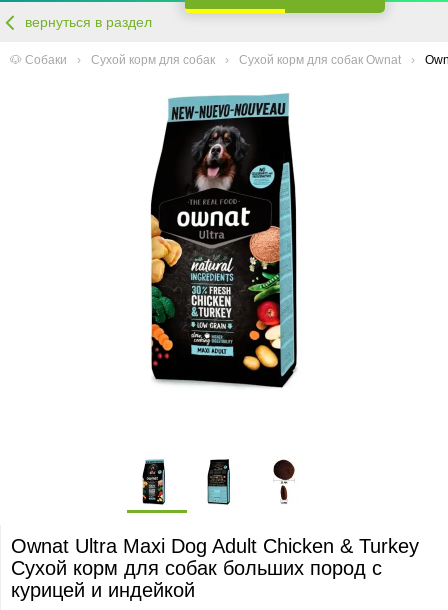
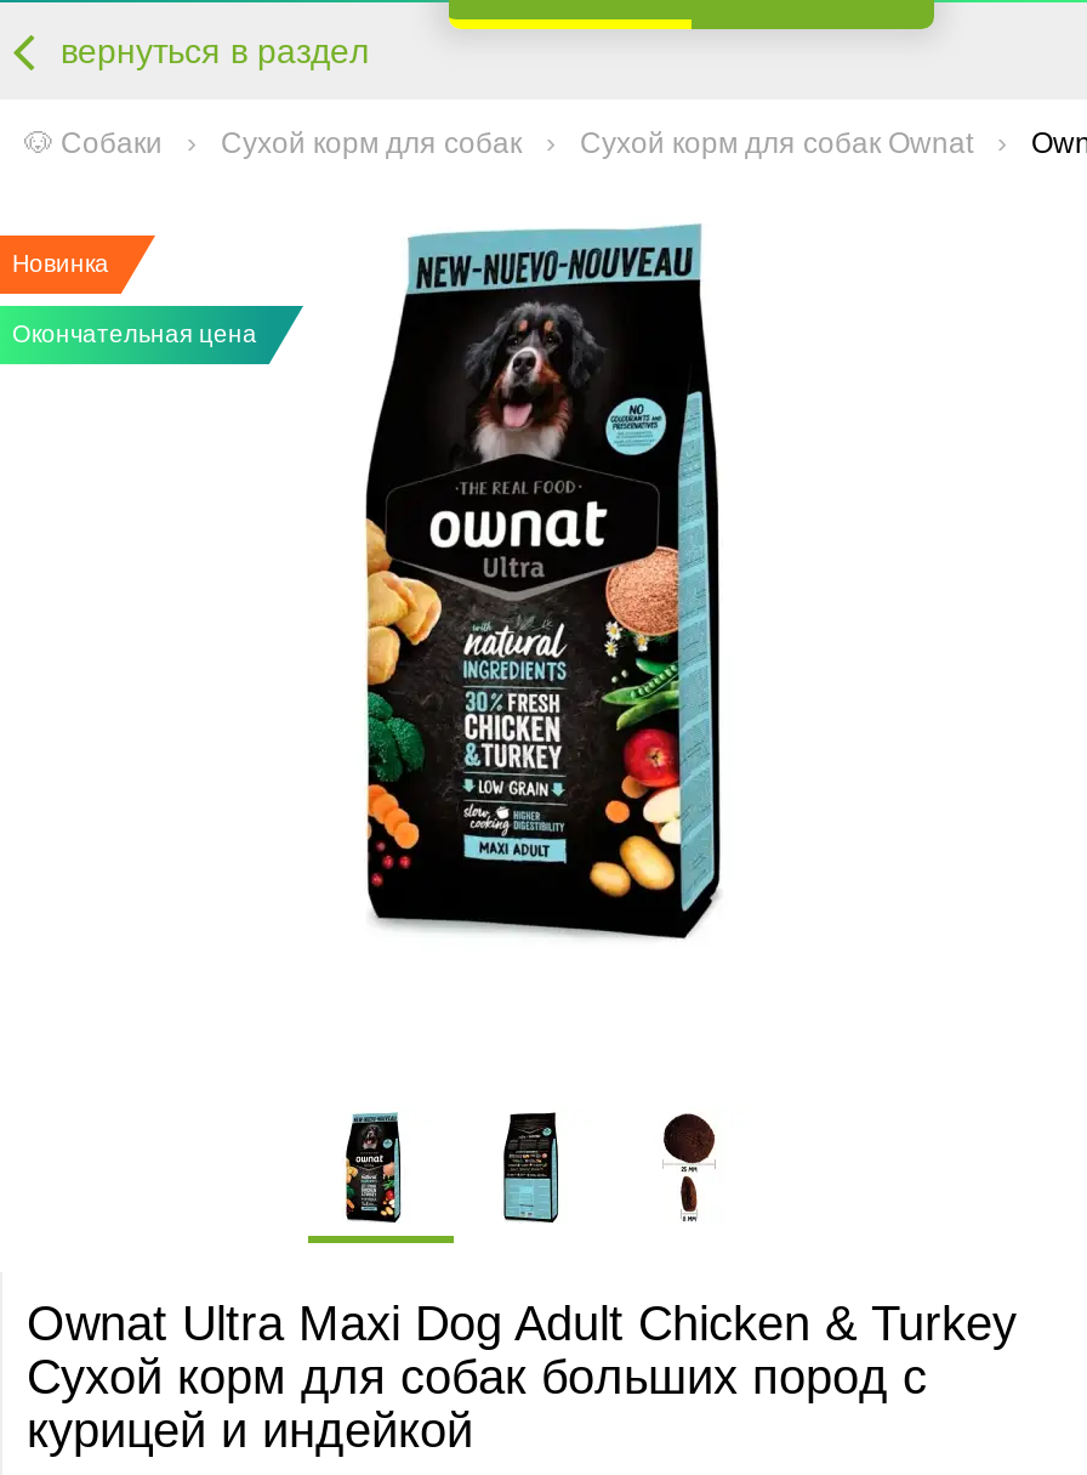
+ Новинка
+ Окончательная цена
